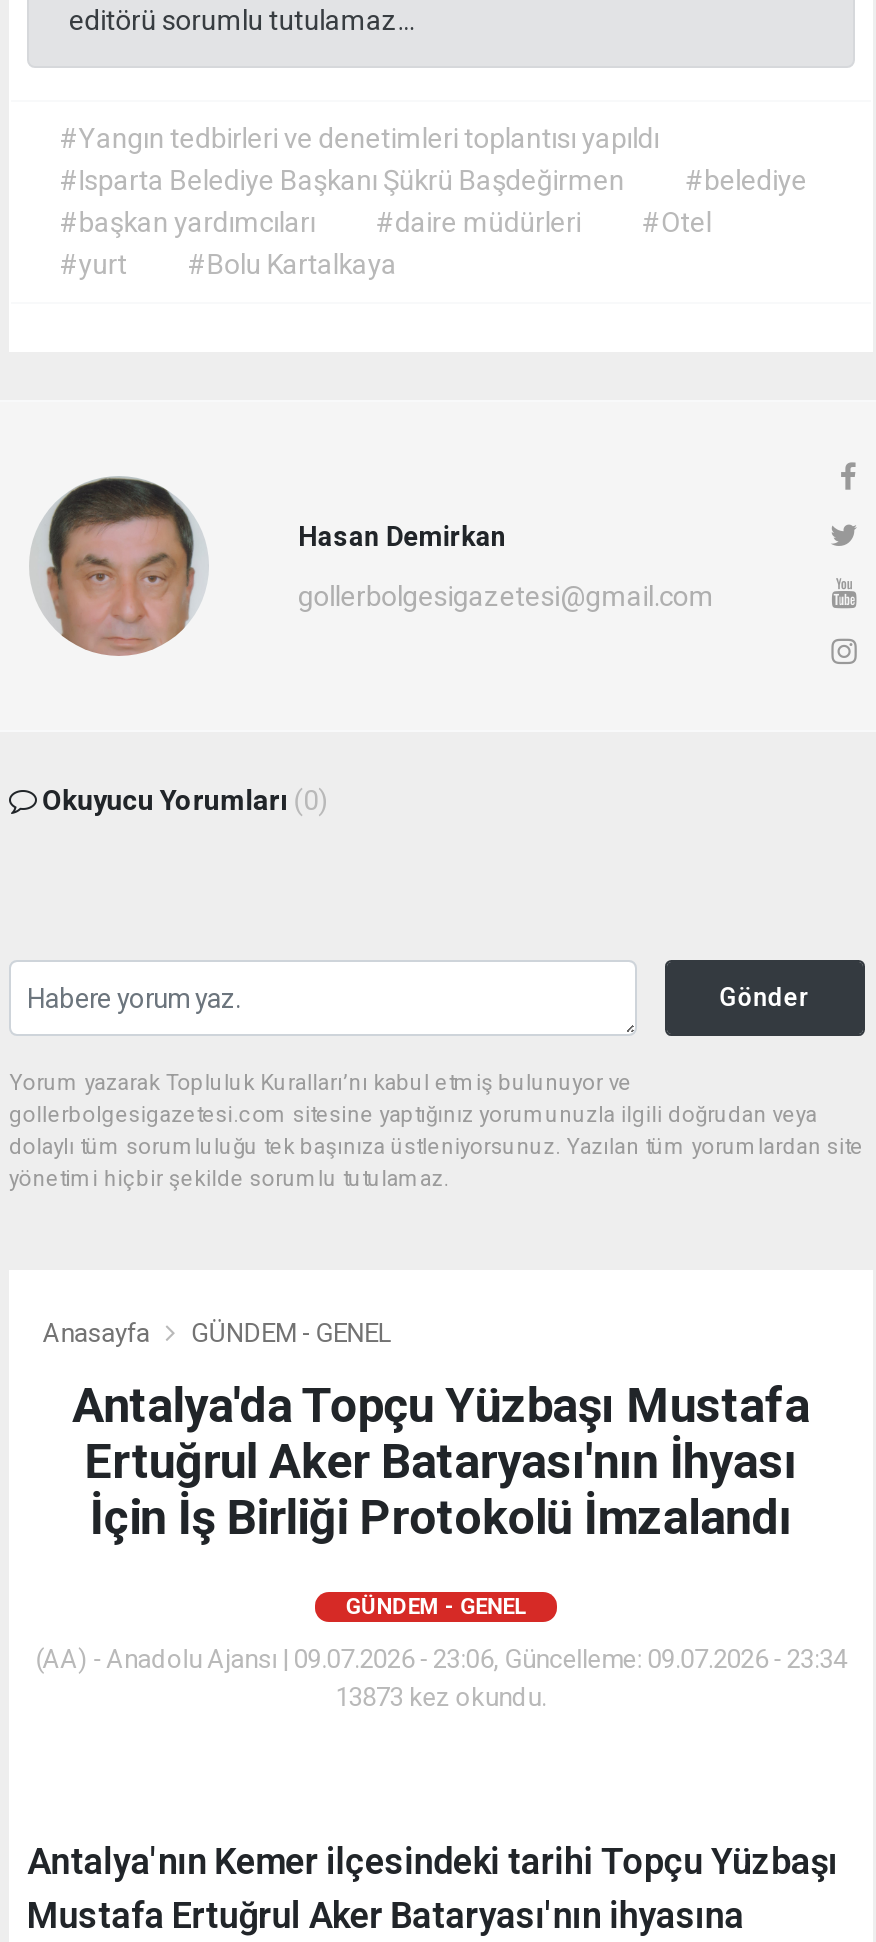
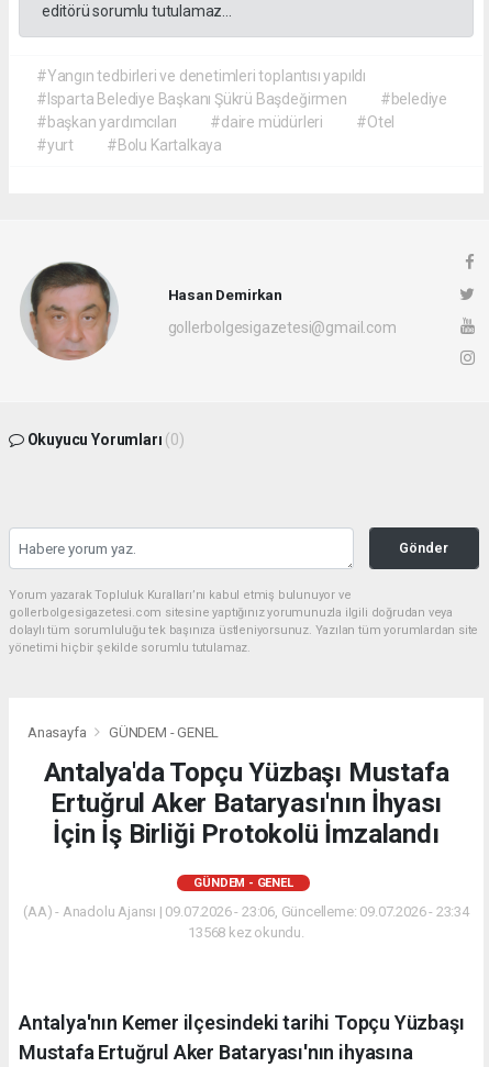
- 13873 kez okundu.
+ 13568 kez okundu.
